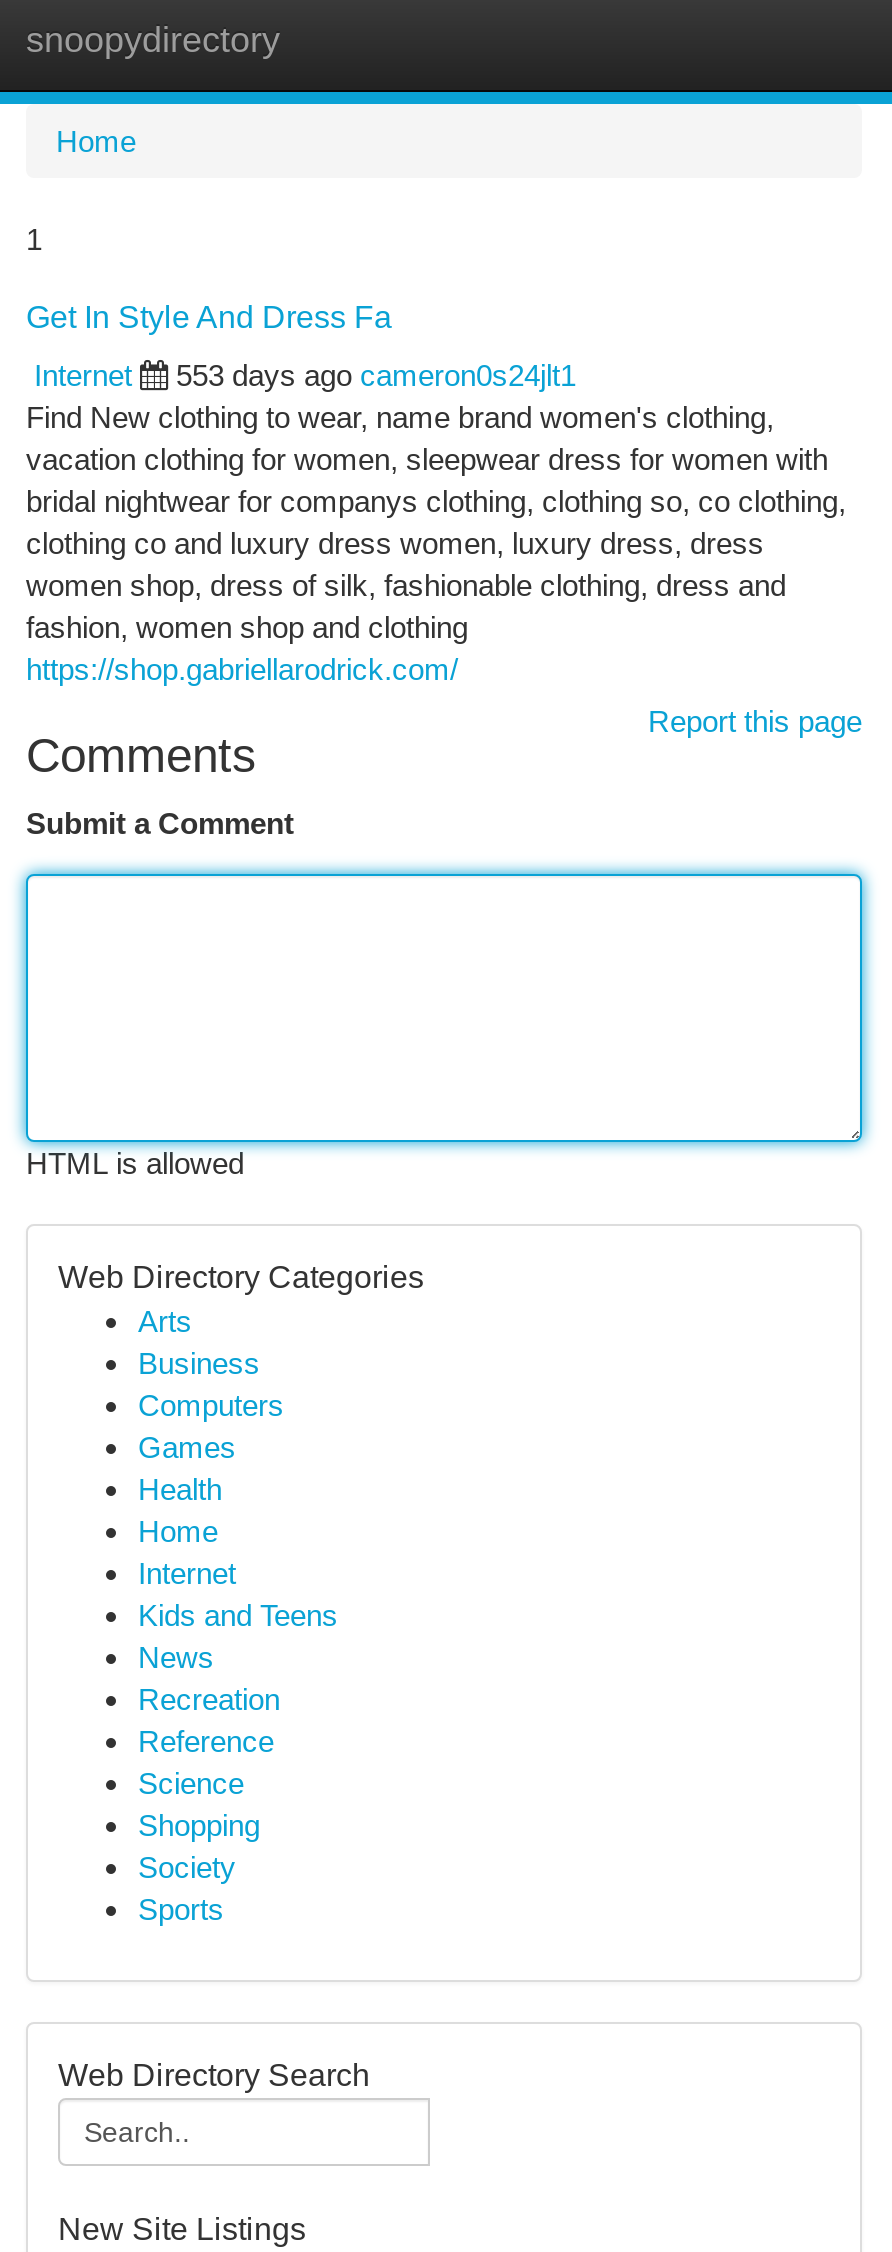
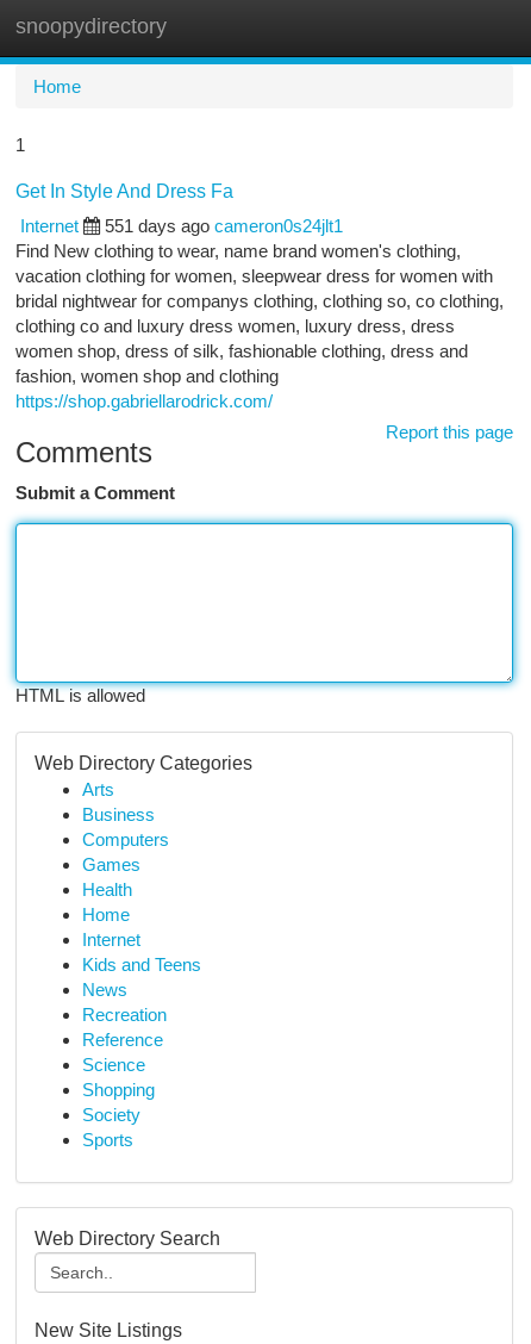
- 553 days ago cameron0s24jlt1
+ 551 days ago cameron0s24jlt1
